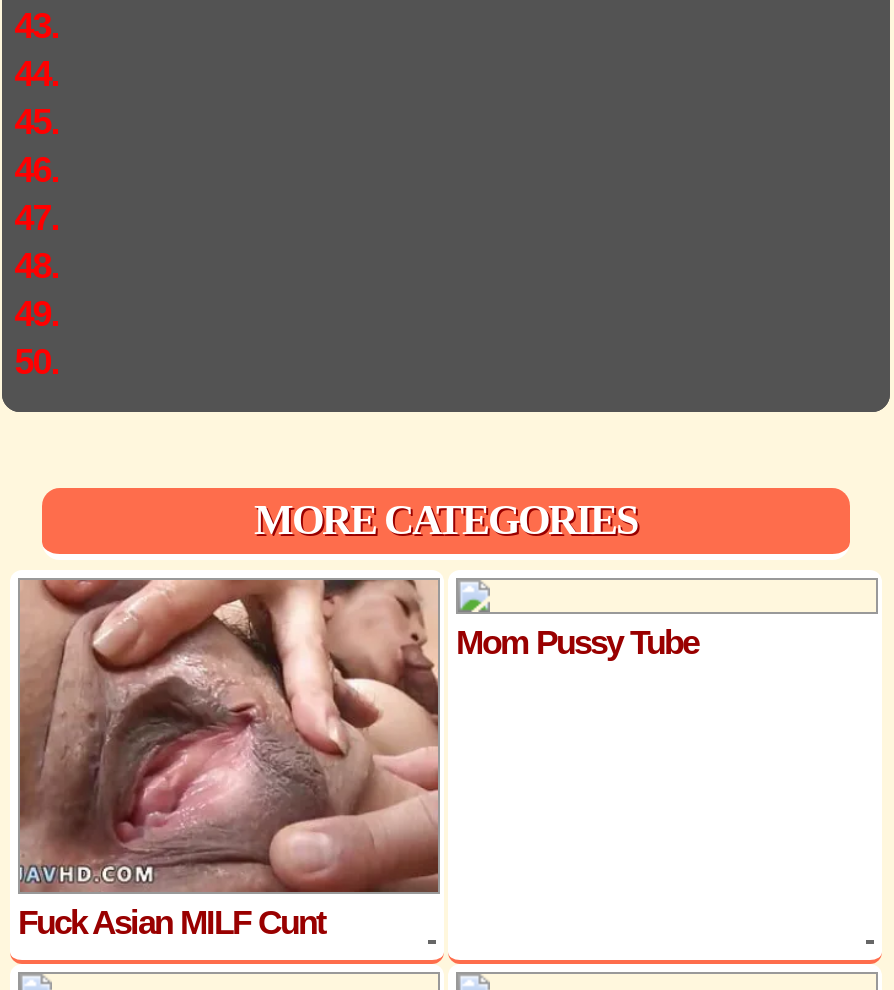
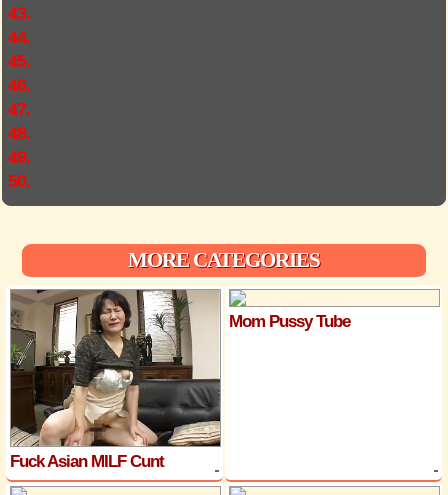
- [image]
+ [image]
